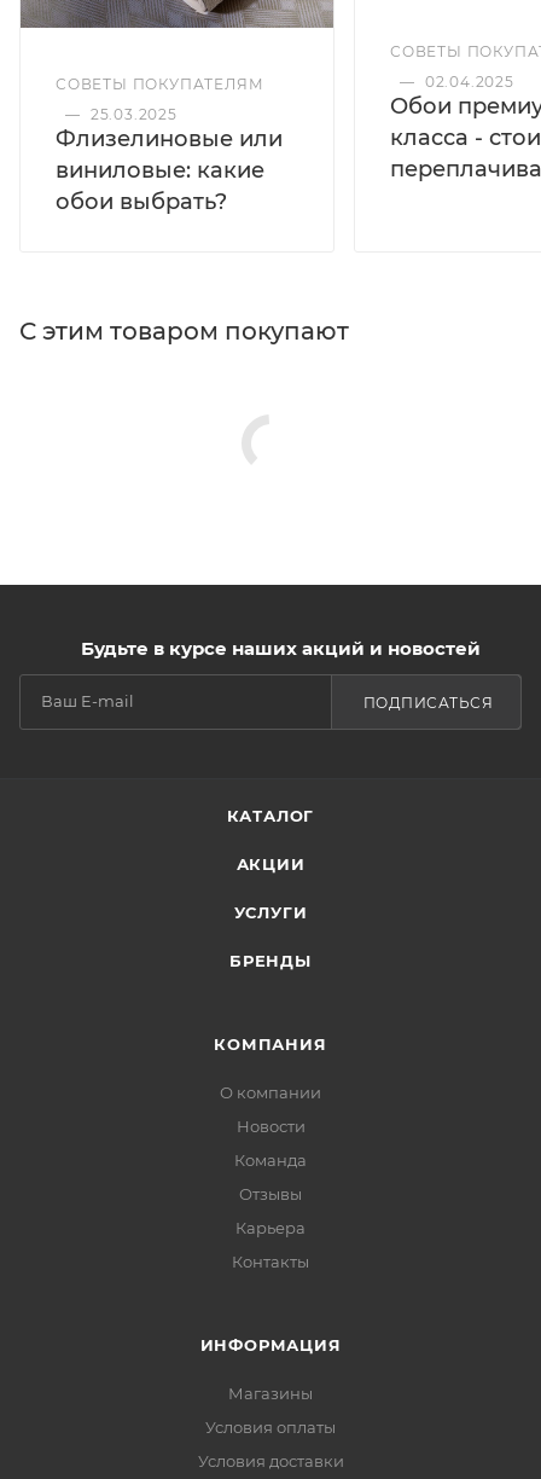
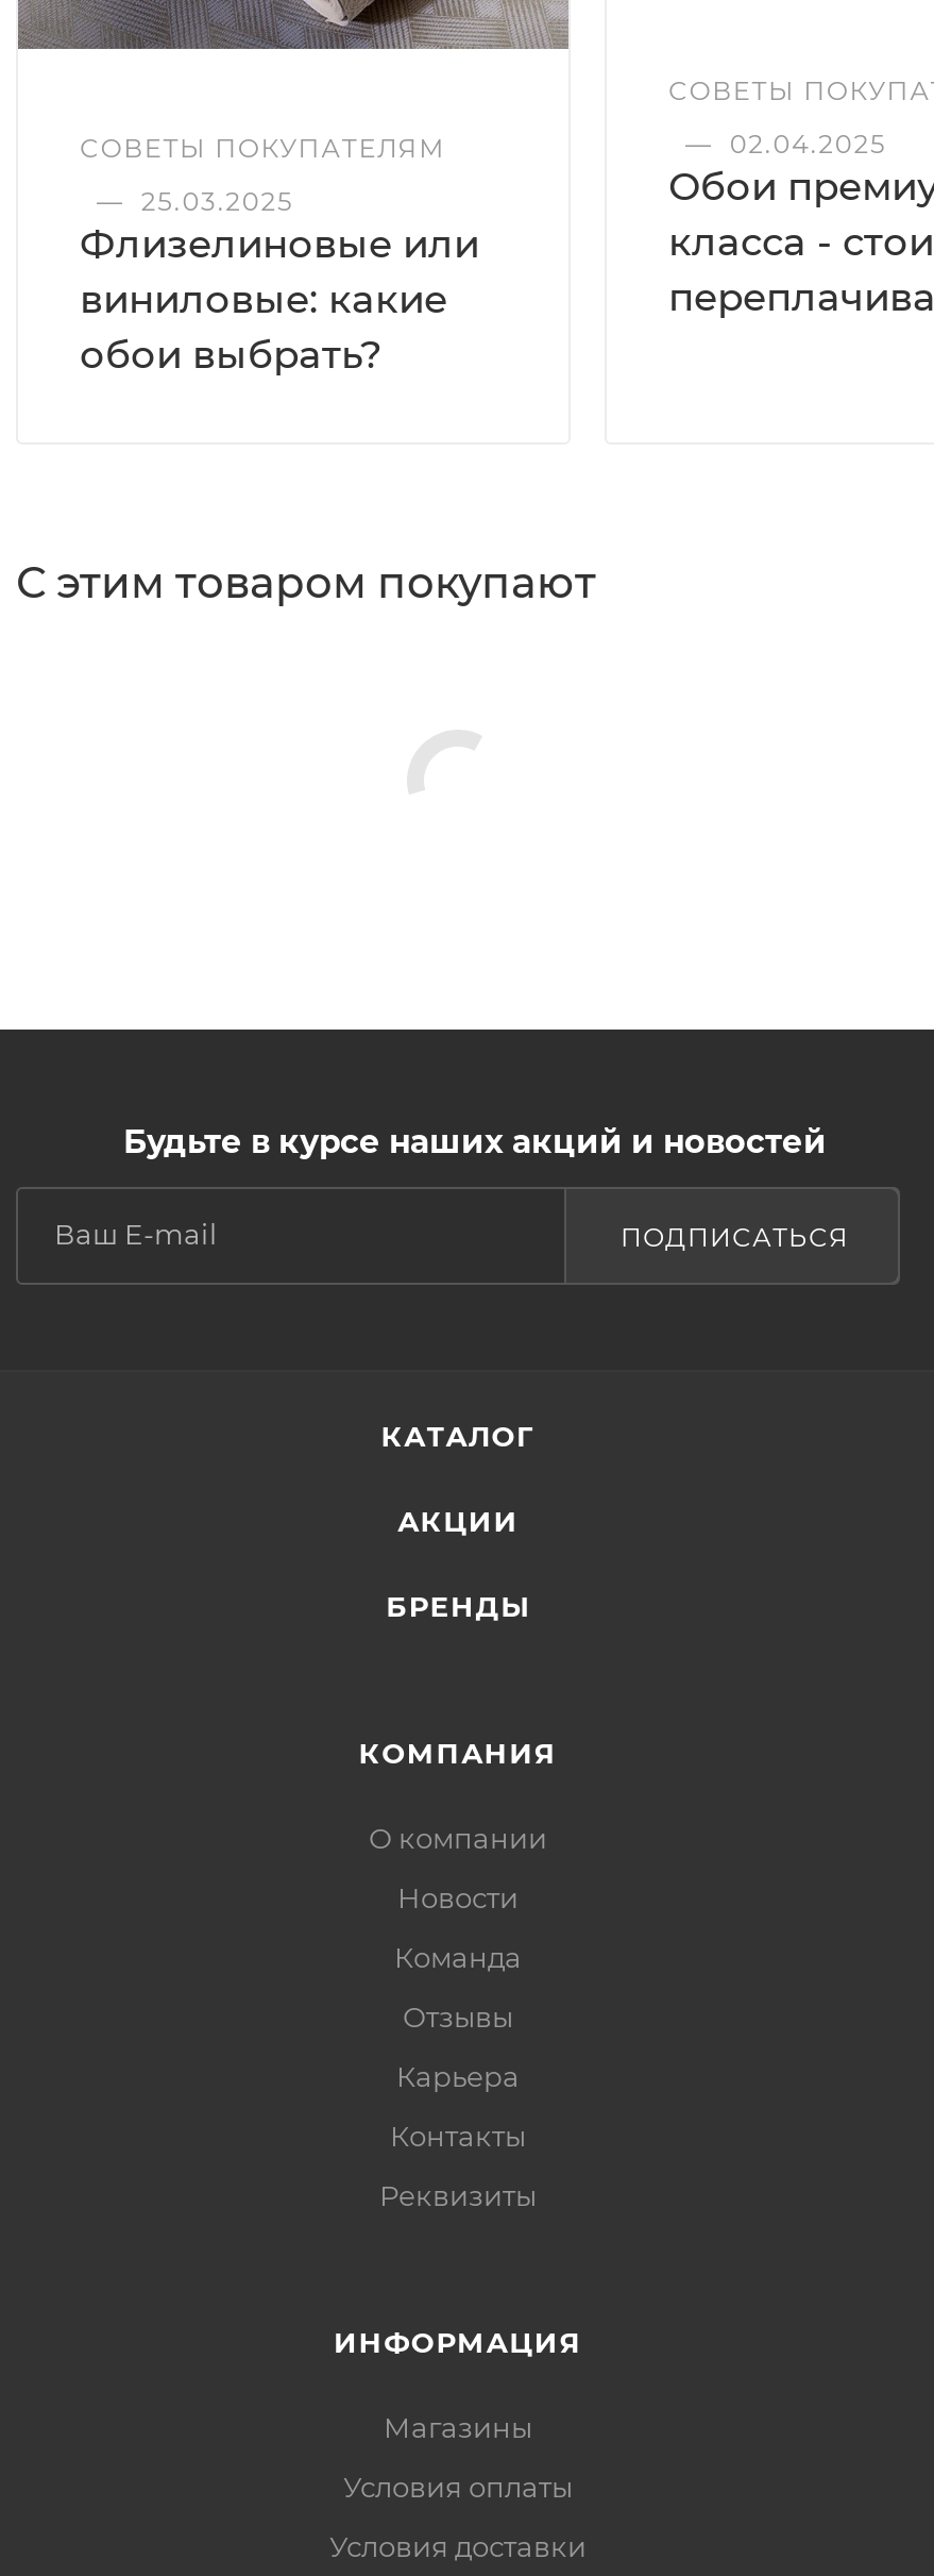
- УСЛУГИ

moved up: БРЕНДЫ | КОМПАНИЯ | О компании | Новости | Команда | Отзывы | Карьера | Контакты

+ Реквизиты
